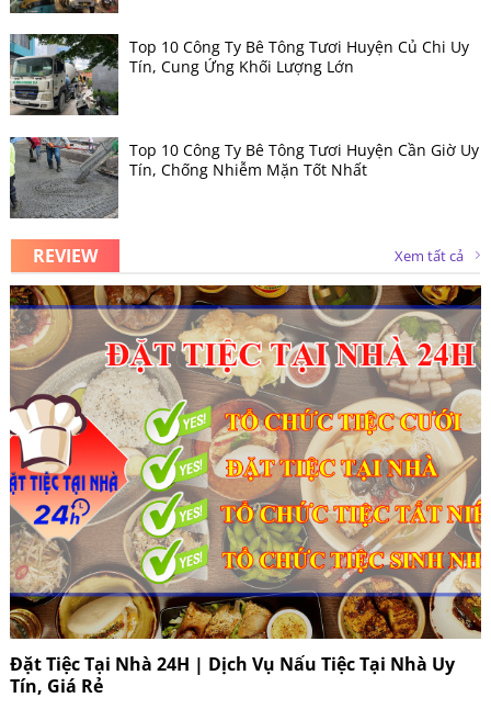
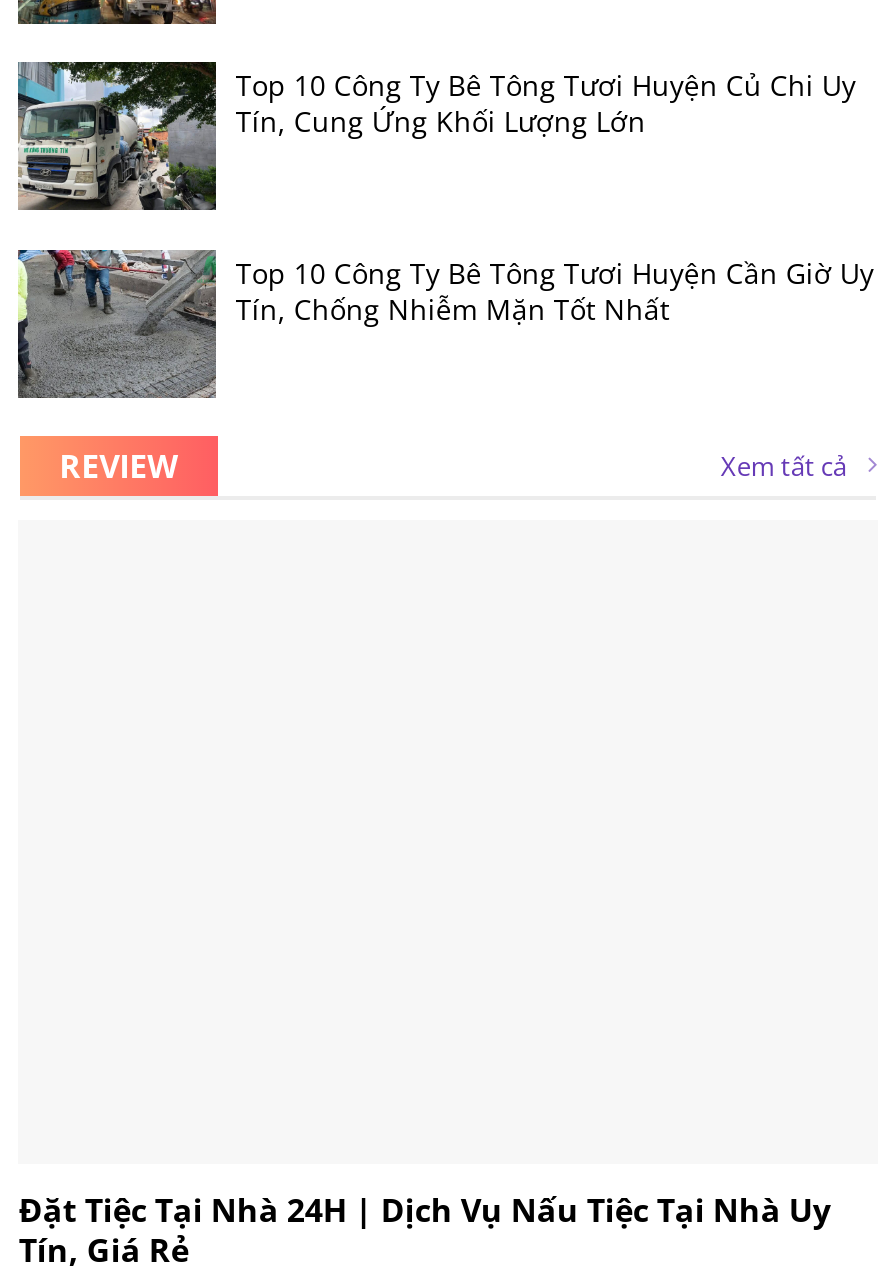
- [image]
